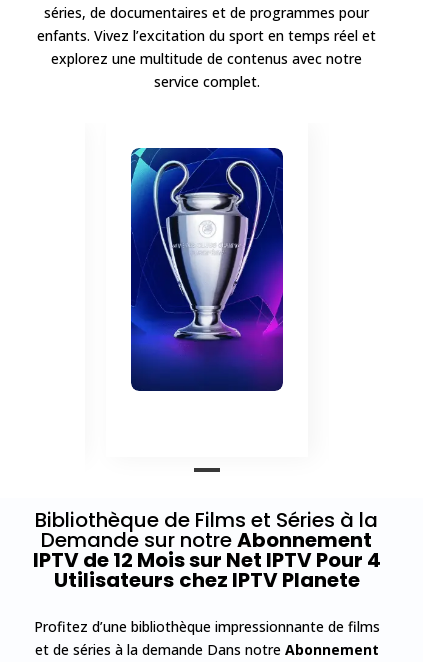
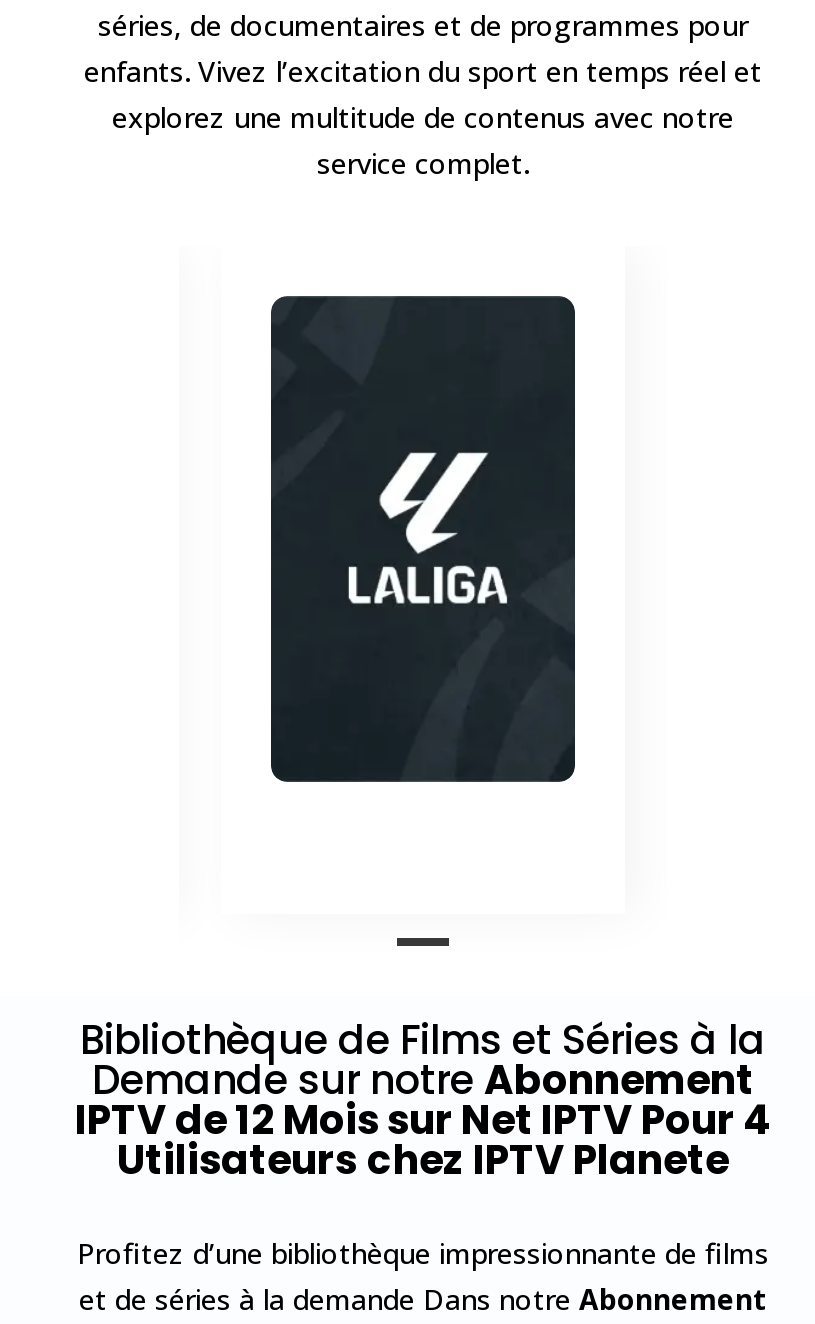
- [image]
+ [image]
